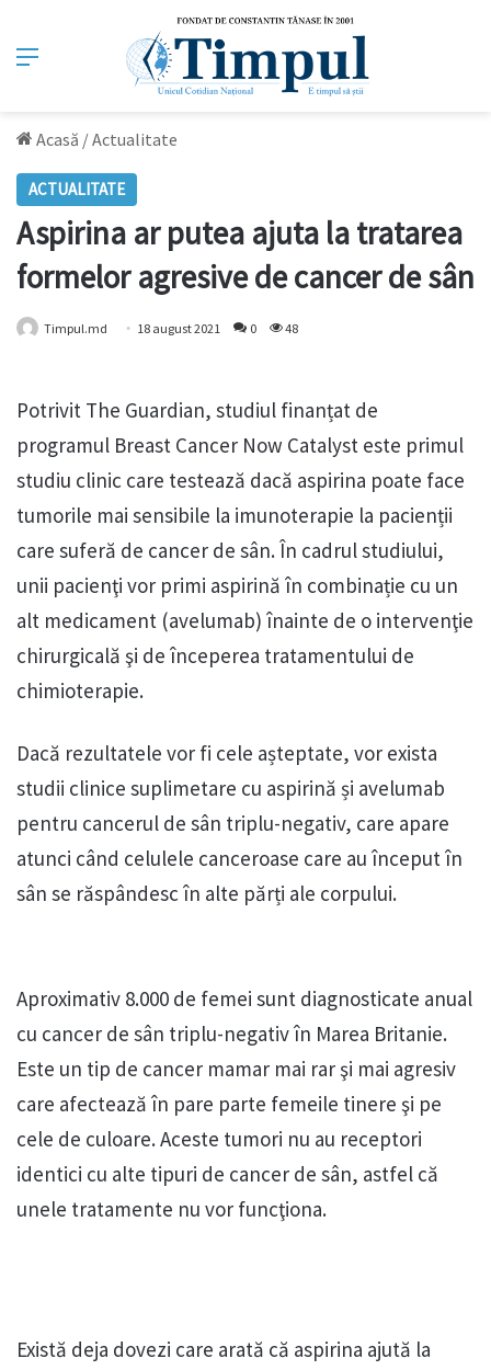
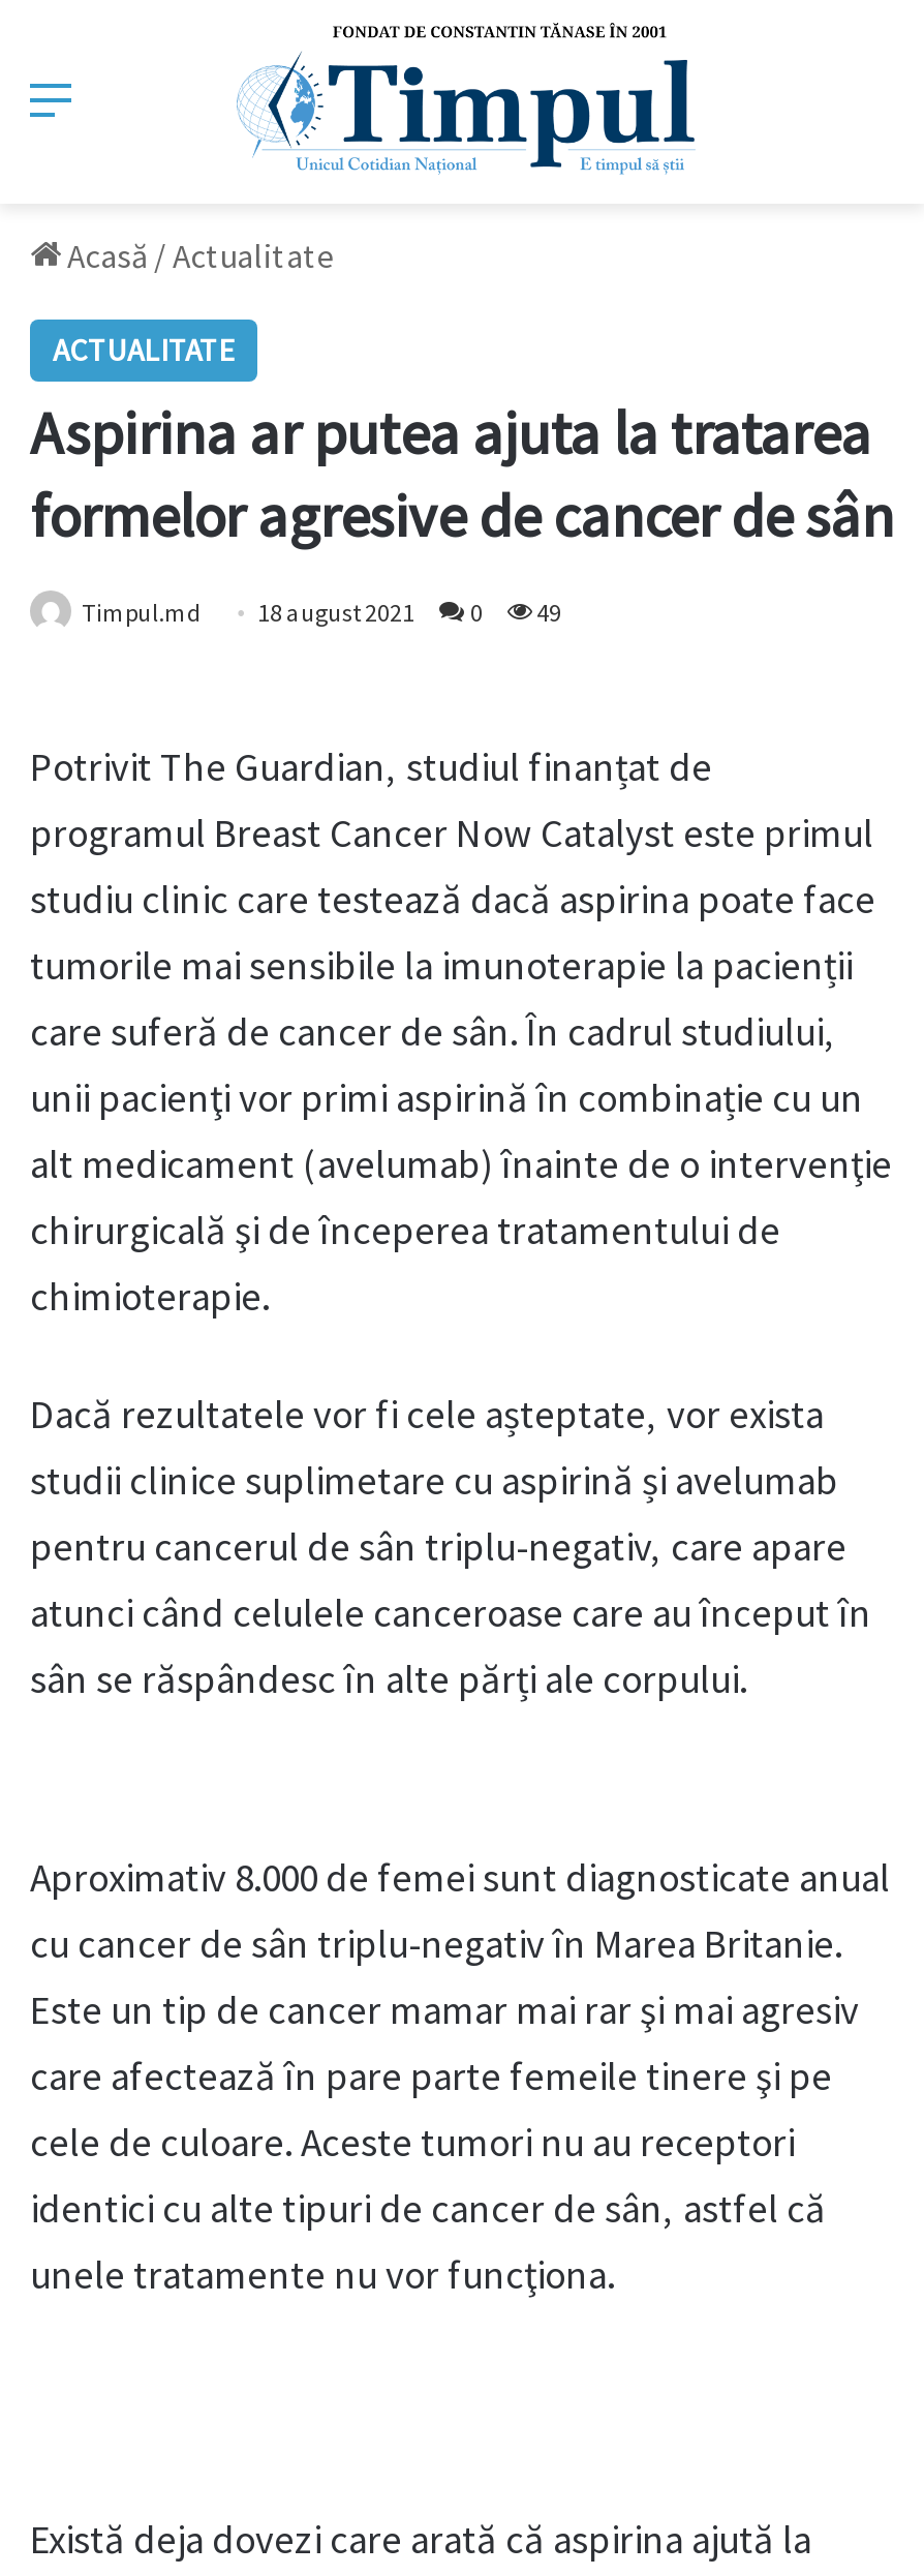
- Timpul.md 18 august 2021 0 48
+ Timpul.md 18 august 2021 0 49
